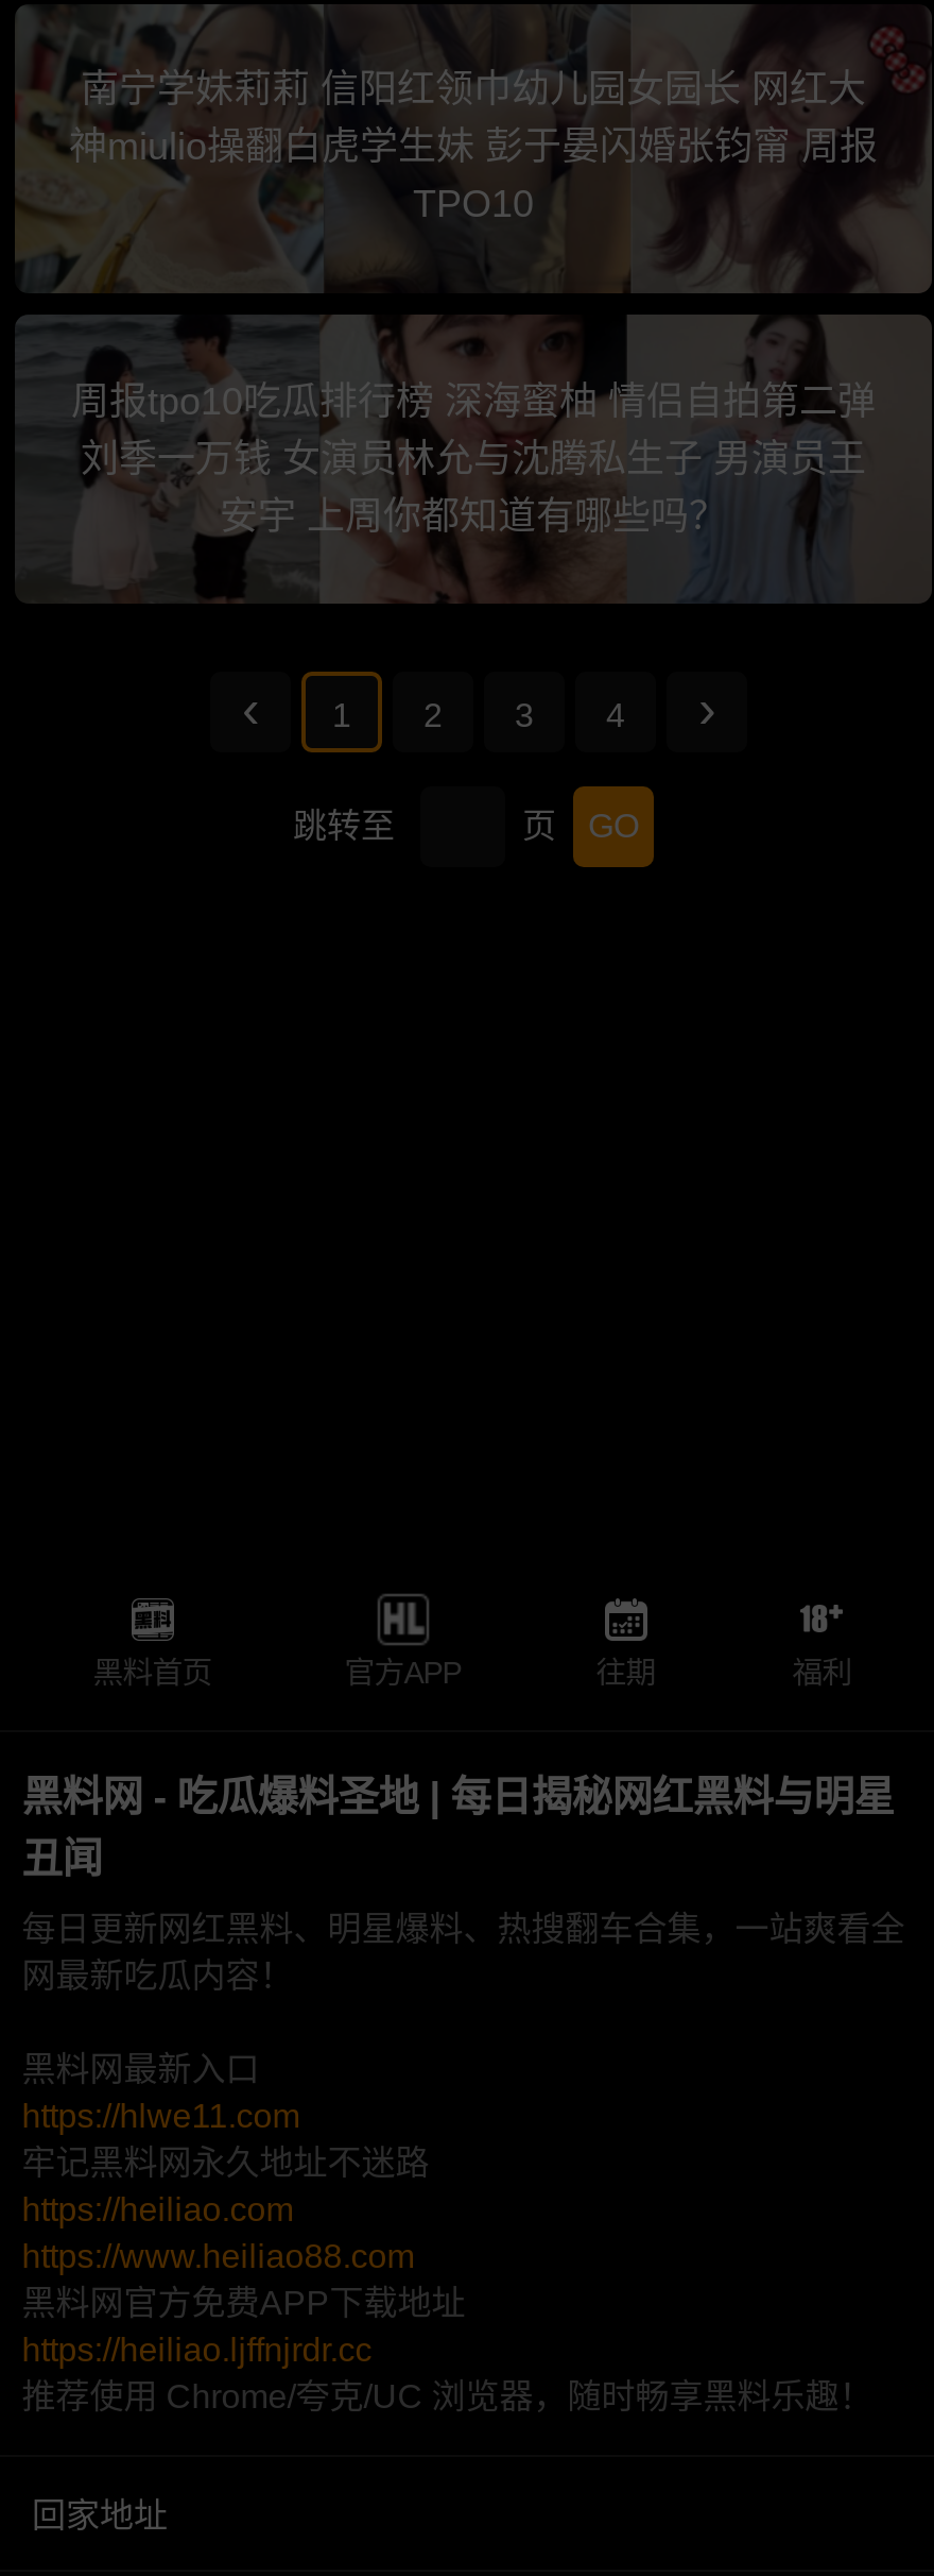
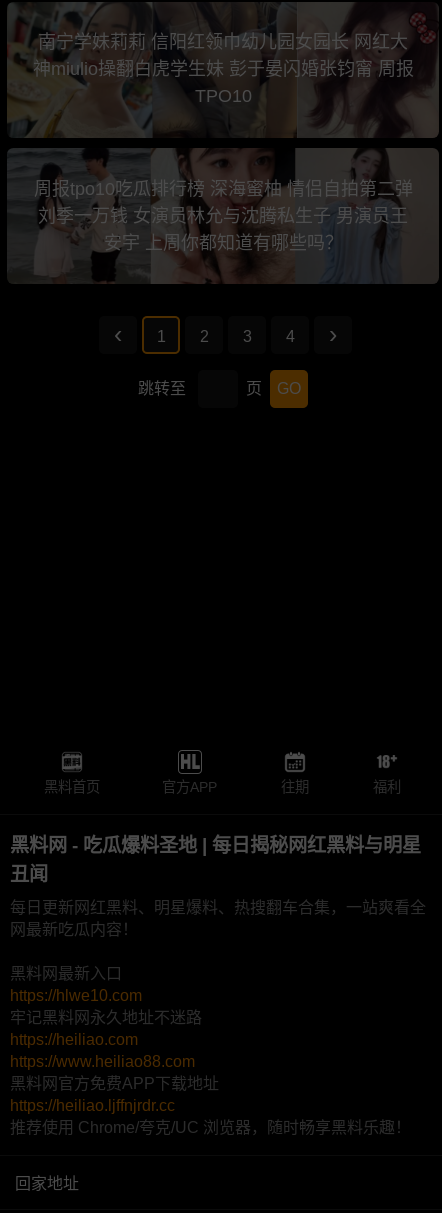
- https://hlwe11.com
+ https://hlwe10.com
